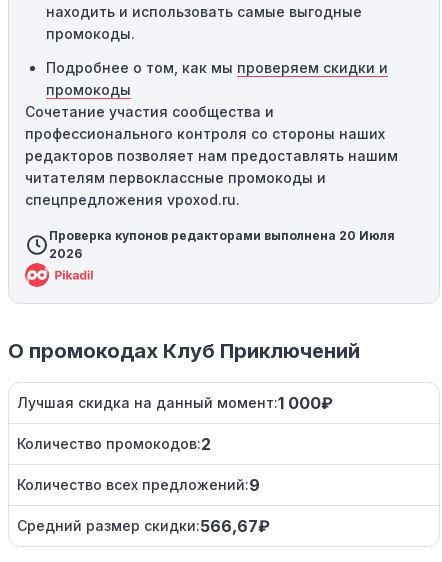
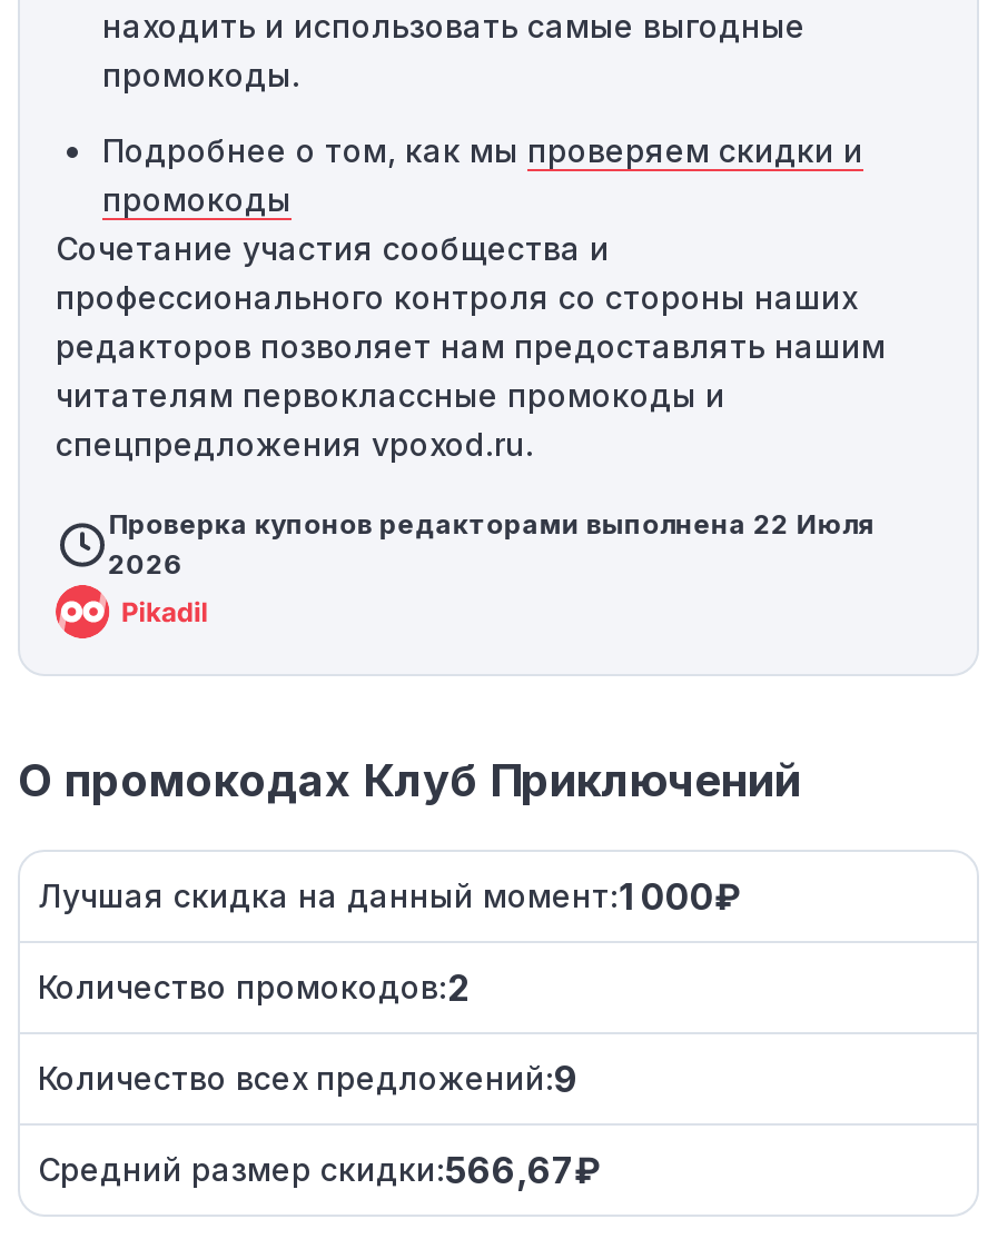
- Проверка купонов редакторами выполнена 20 Июля
+ Проверка купонов редакторами выполнена 22 Июля
